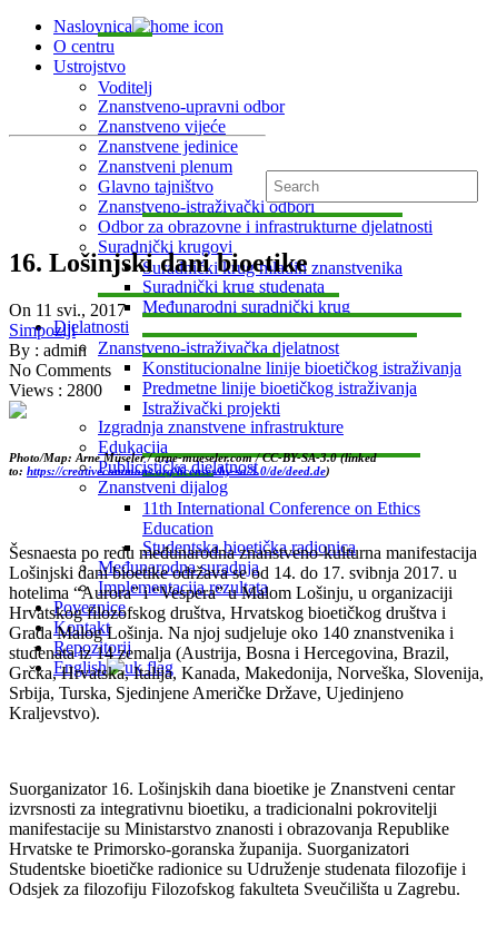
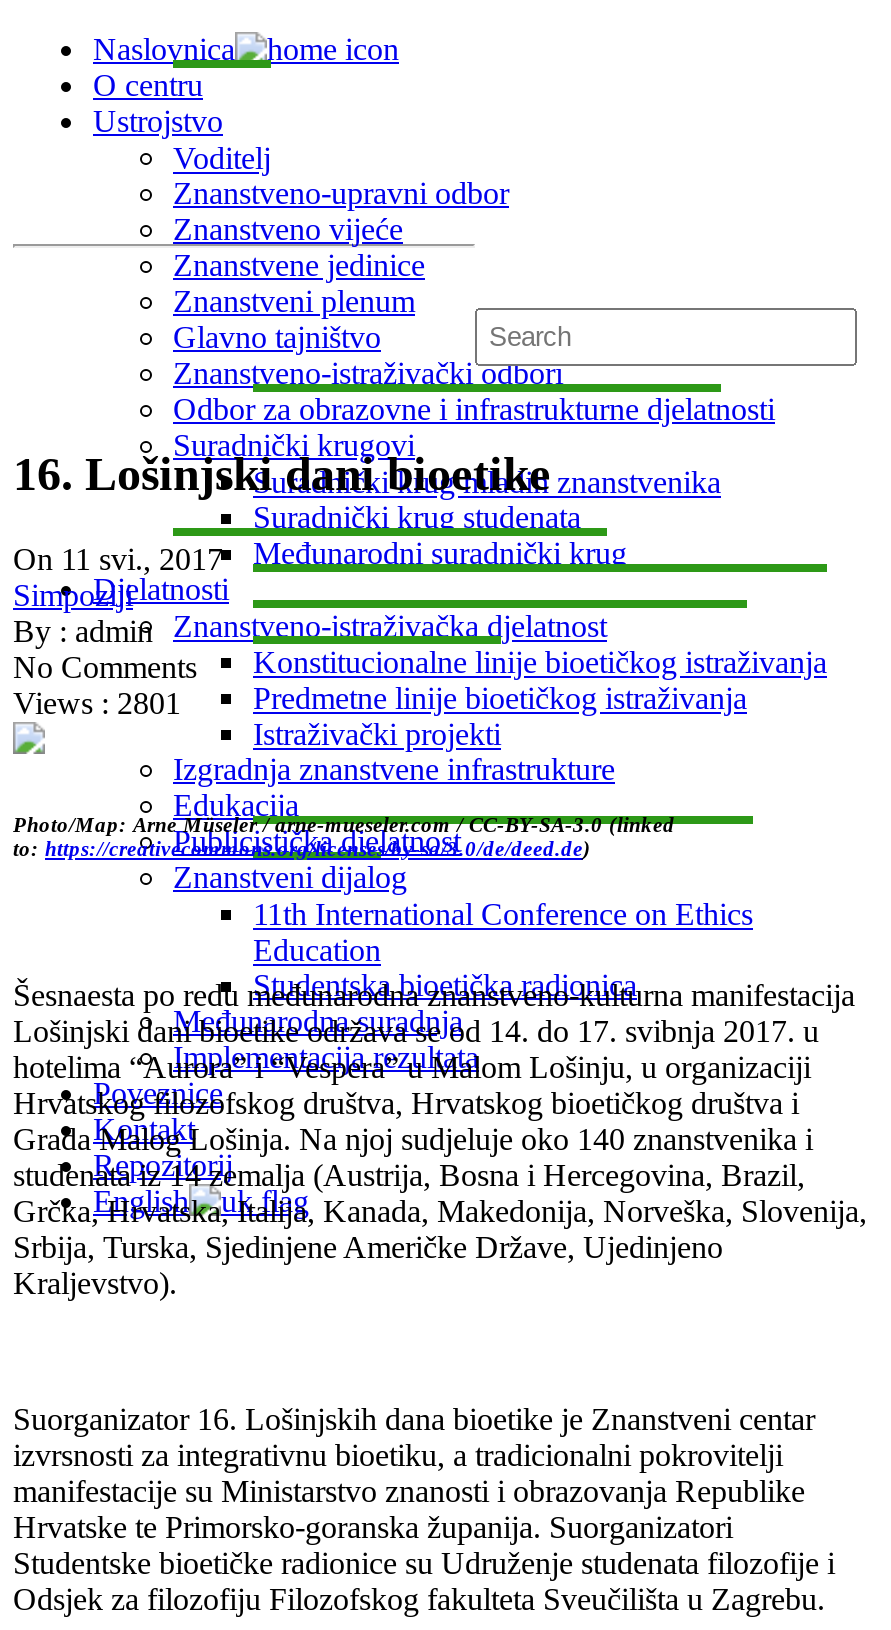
- Views : 2800
+ Views : 2801
